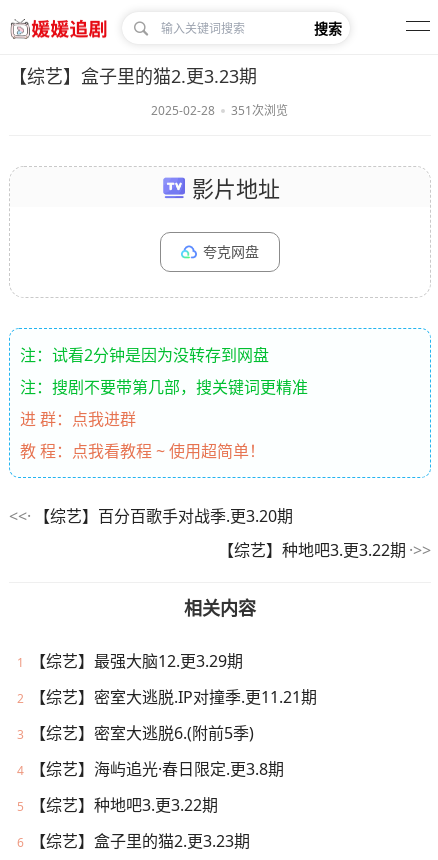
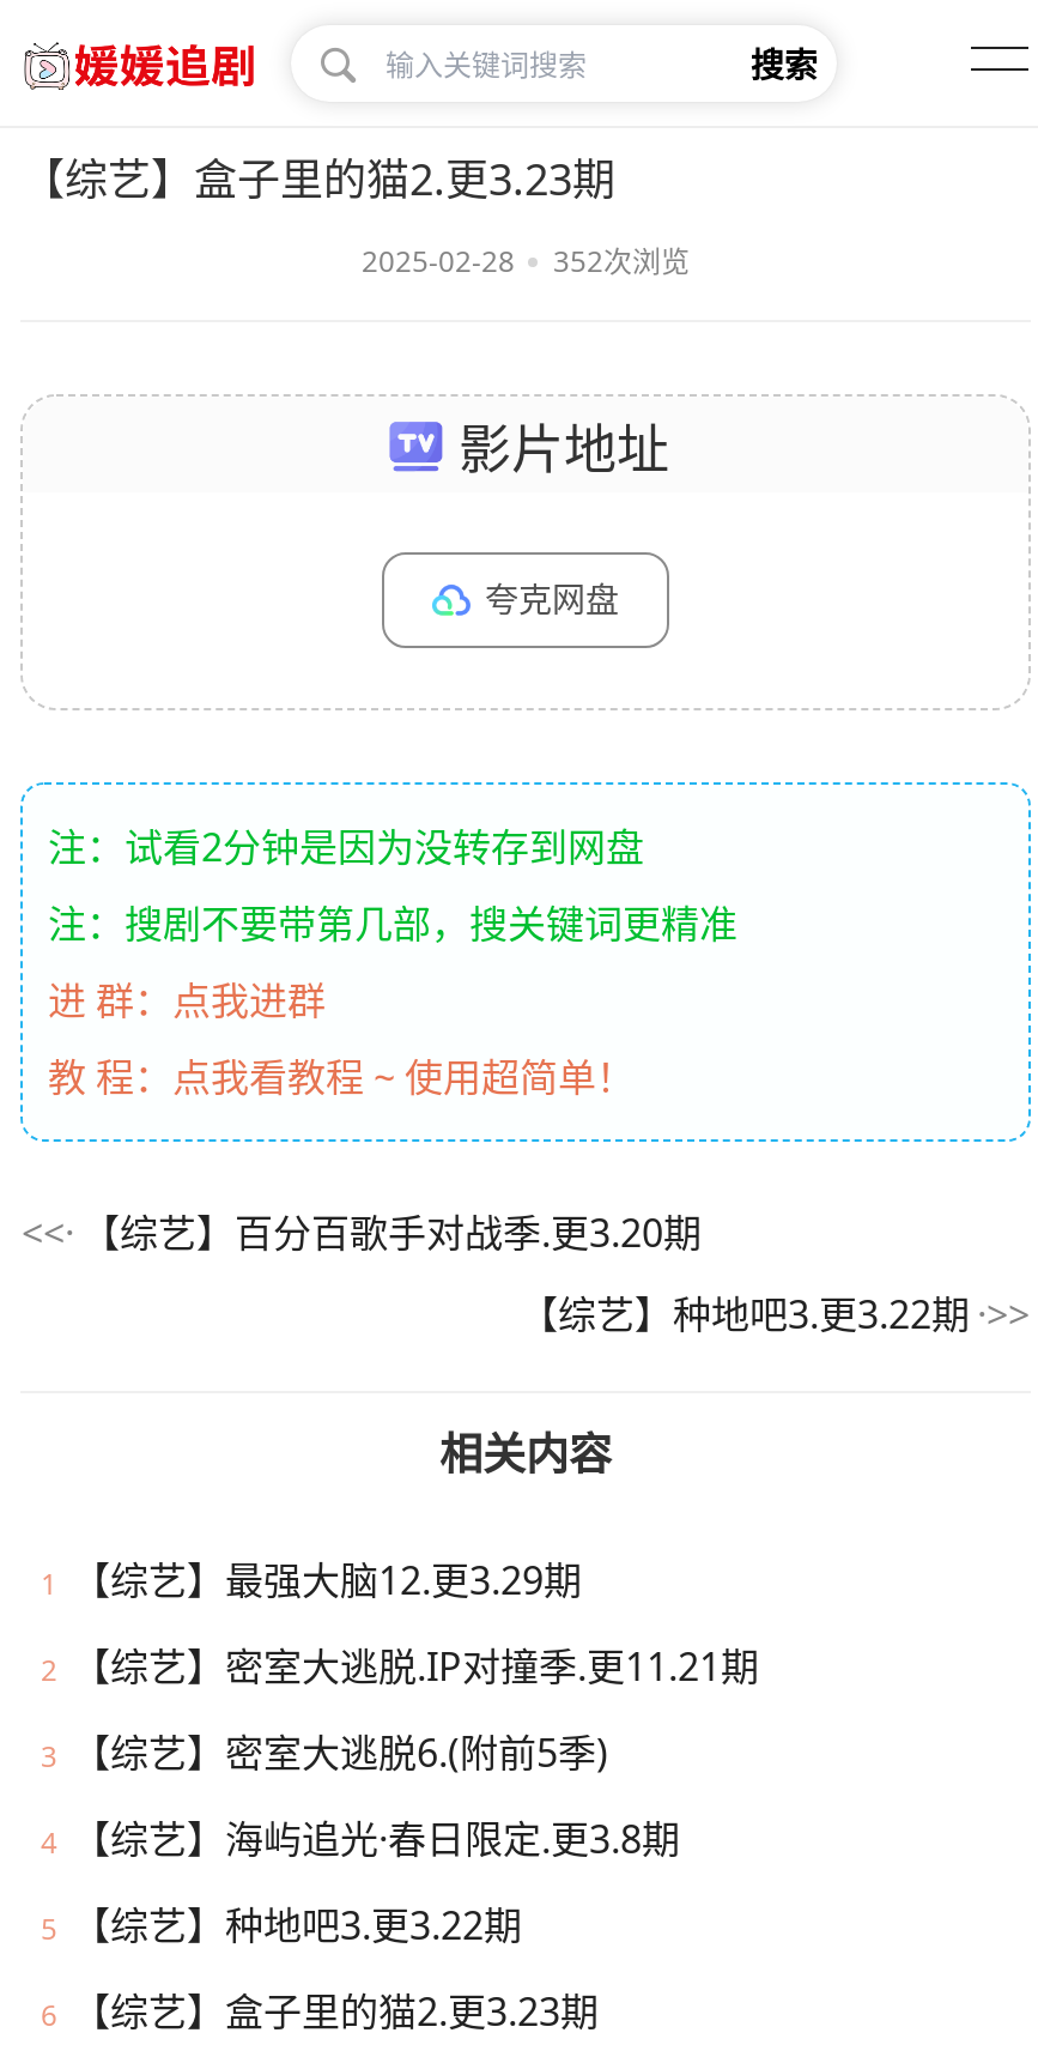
- 2025-02-28 351次浏览
+ 2025-02-28 352次浏览
